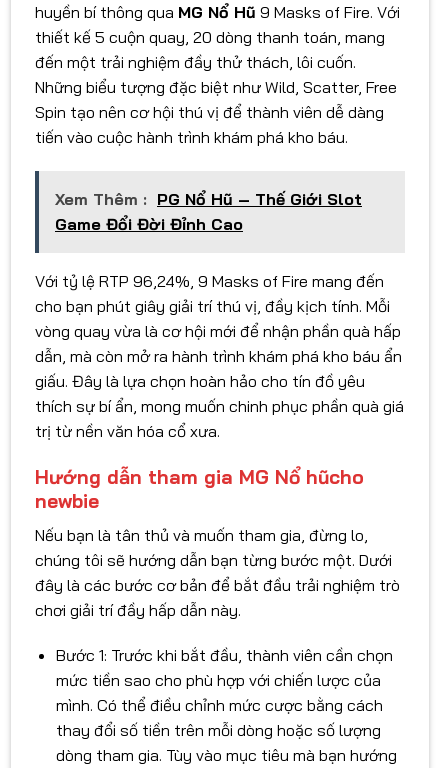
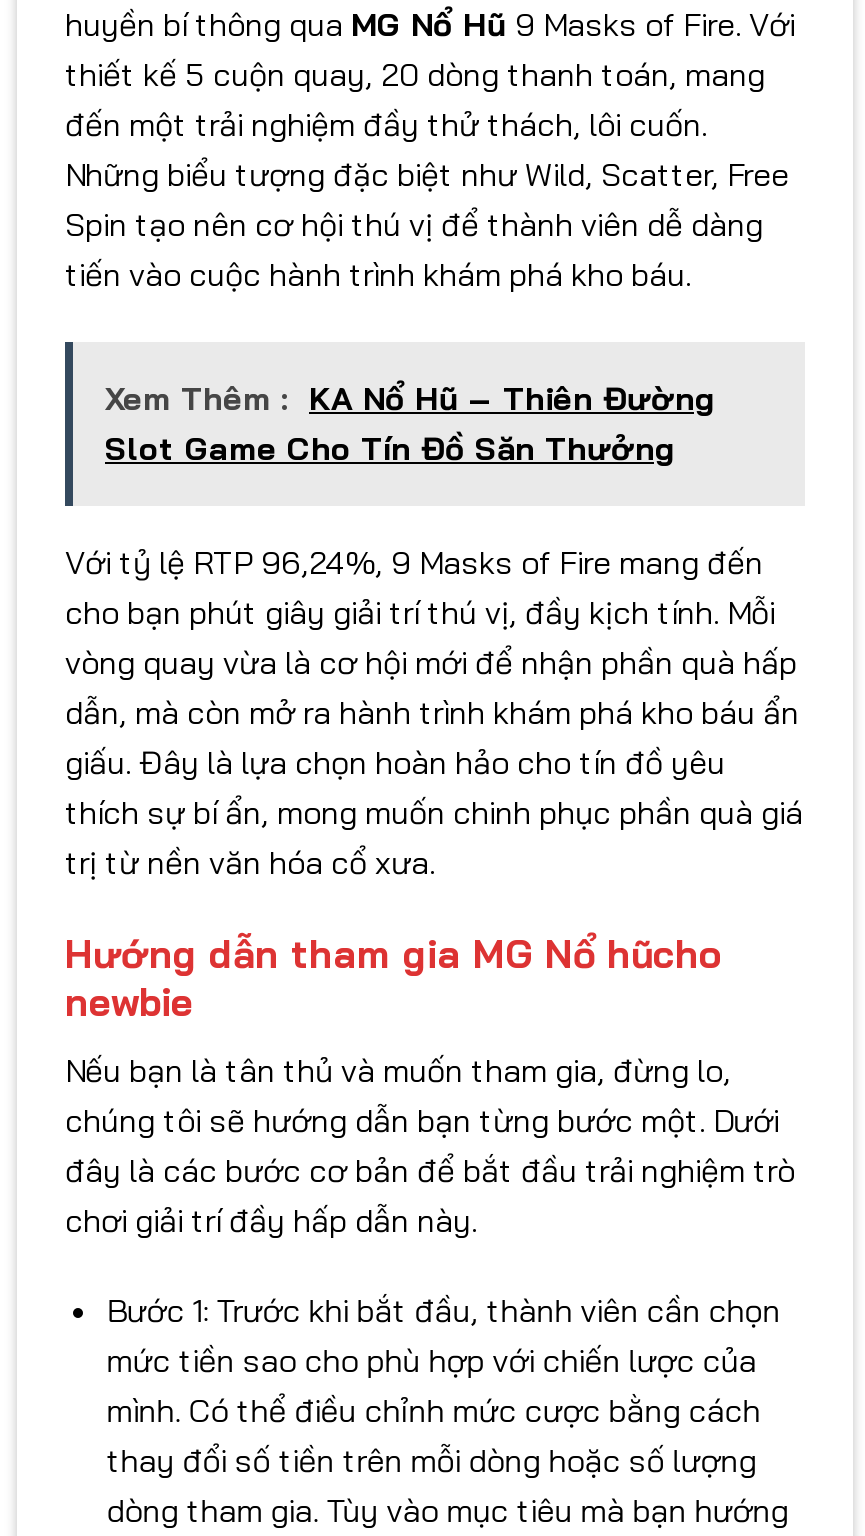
- Xem Thêm : PG Nổ Hũ – Thế Giới Slot
- Game Đổi Đời Đỉnh Cao
+ Xem Thêm : KA Nổ Hũ – Thiên Đường
+ Slot Game Cho Tín Đồ Săn Thưởng
